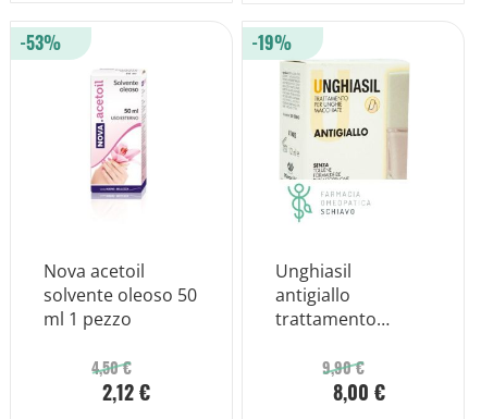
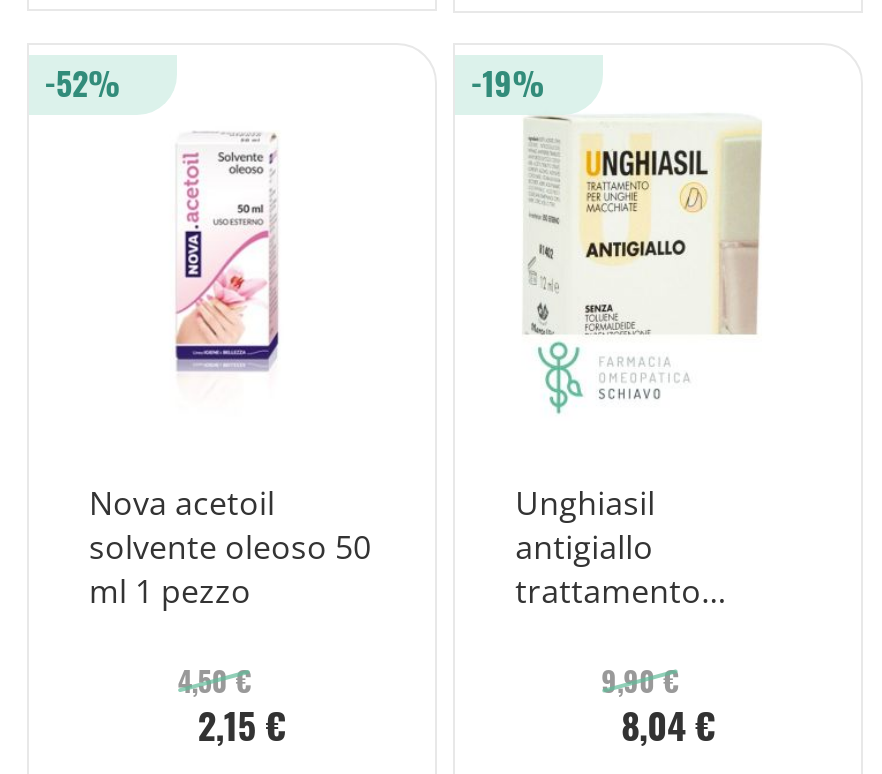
- -53%
+ -52%

- 2,12 €
+ 2,15 €

- 8,00 €
+ 8,04 €
